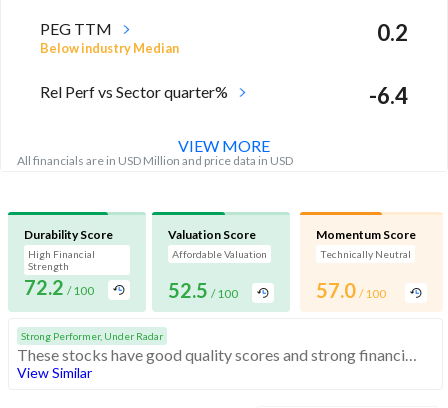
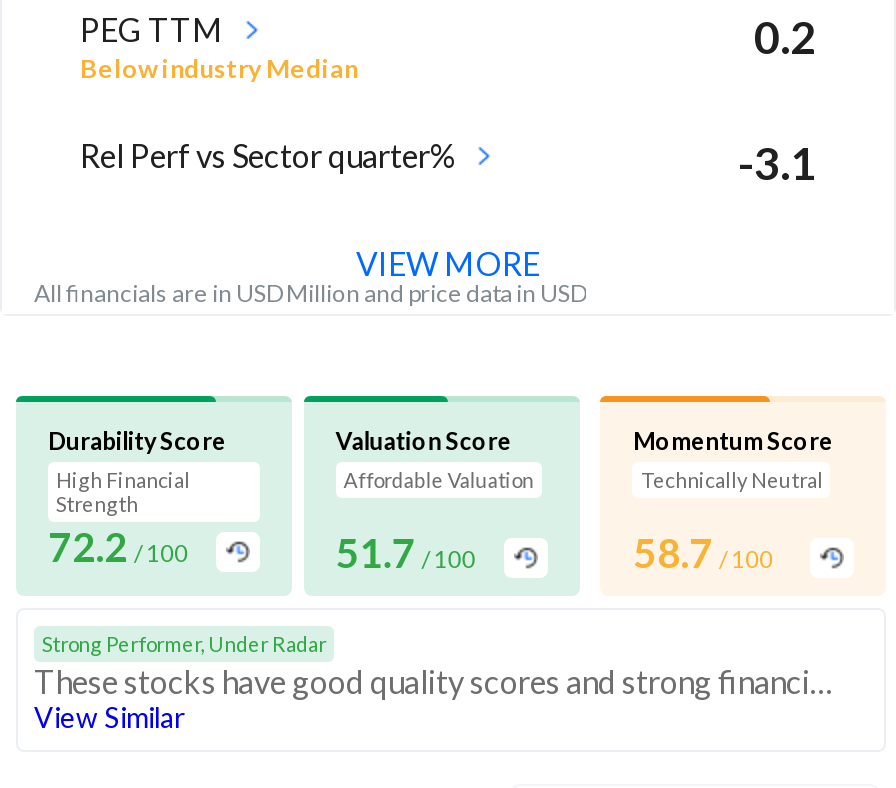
- -6.4
+ -3.1

- 52.5 / 100
+ 51.7 / 100

- 57.0 / 100
+ 58.7 / 100
